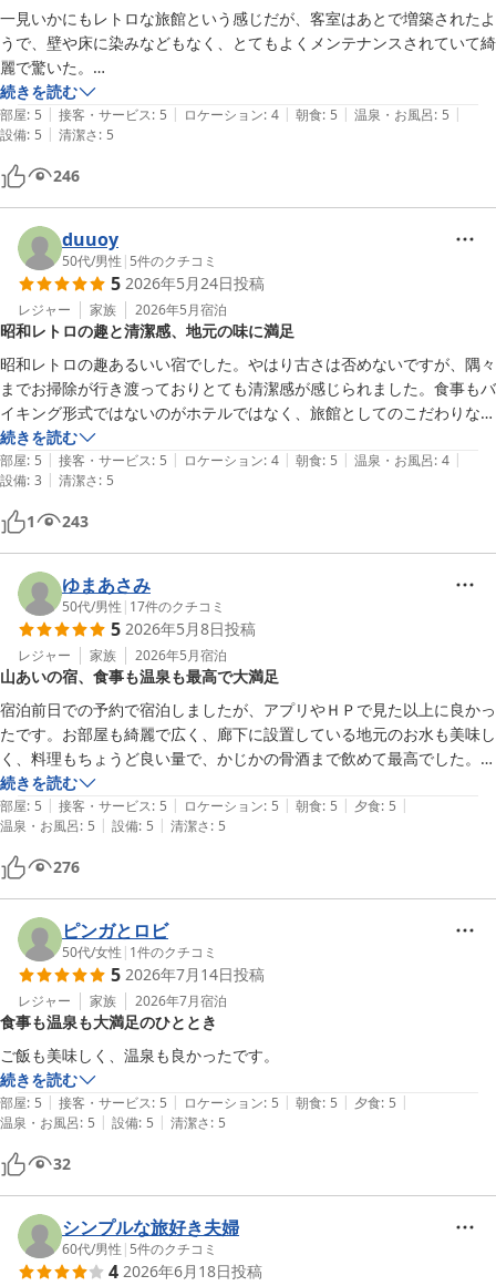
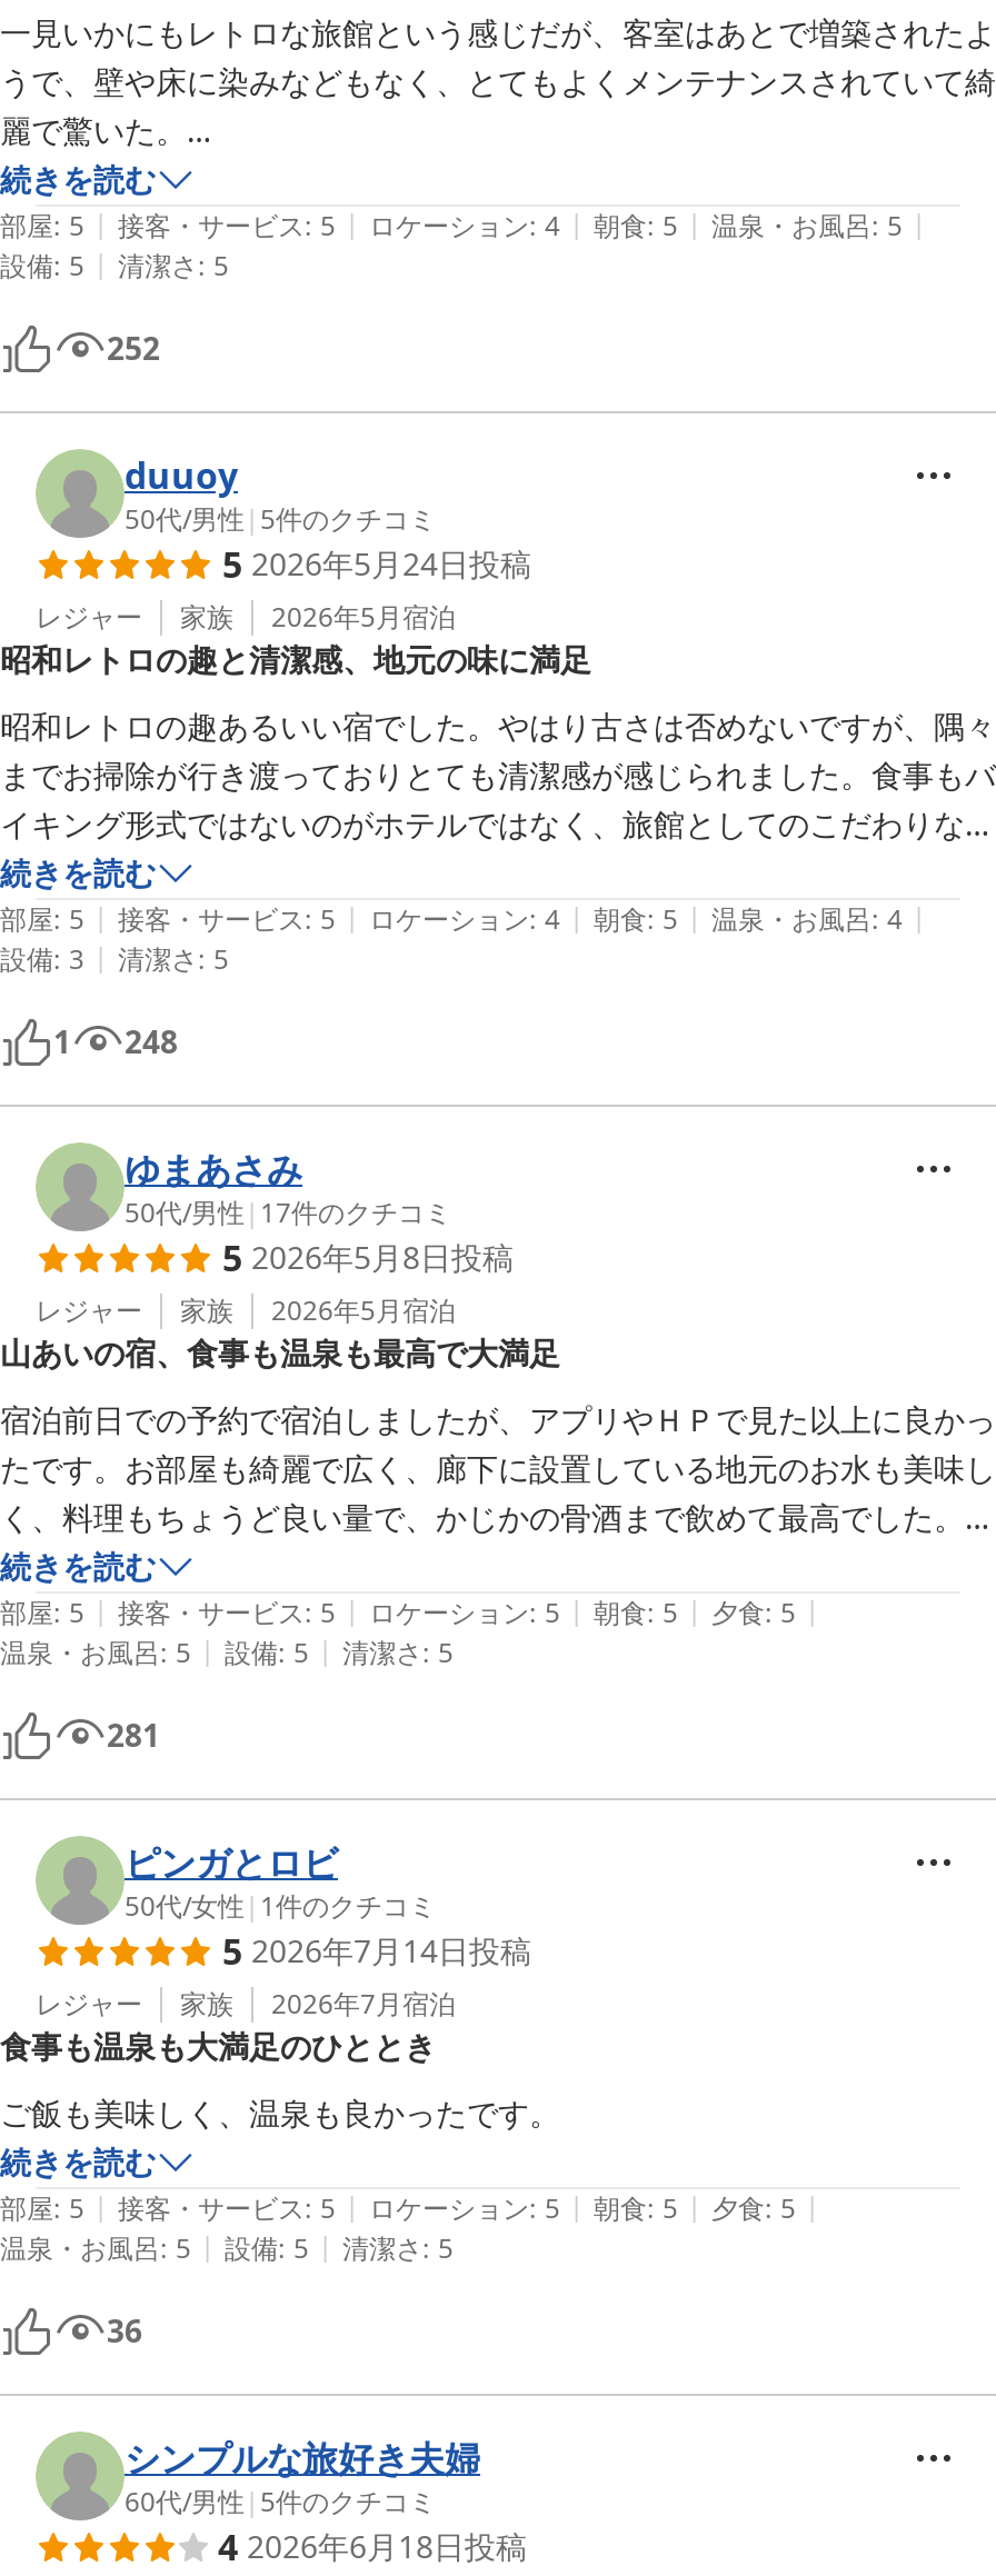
- 246
+ 252

- 1 243
+ 1 248

- 276
+ 281

- 32
+ 36
